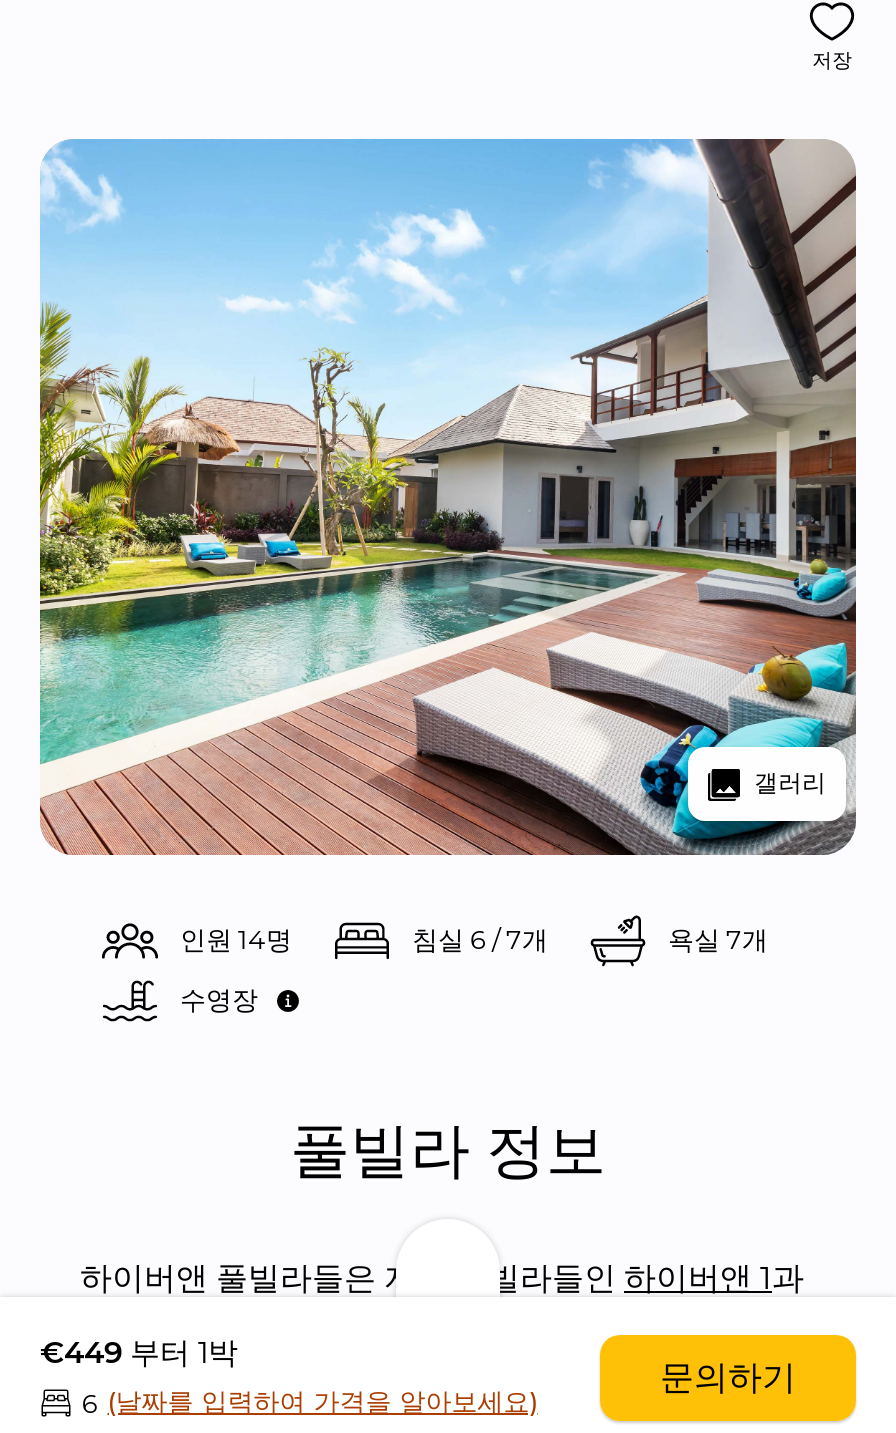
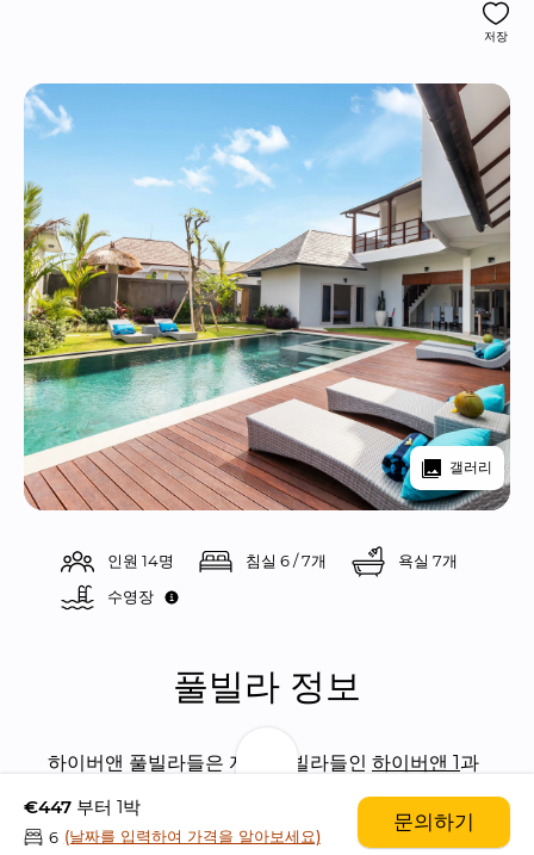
- €449 부터 1박
+ €447 부터 1박
